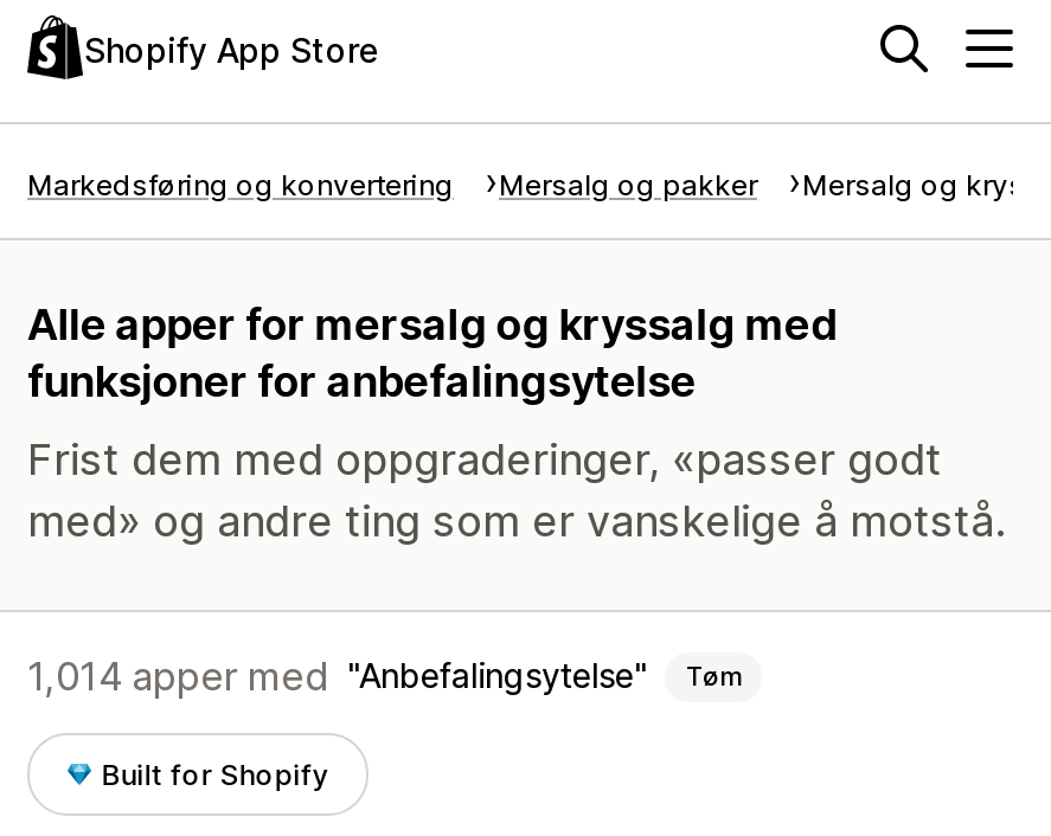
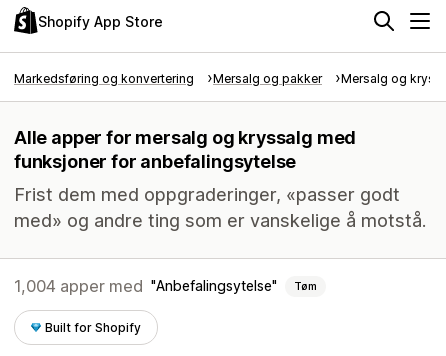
- 1,014 apper med Anbefalingsytelse Tøm
+ 1,004 apper med Anbefalingsytelse Tøm
